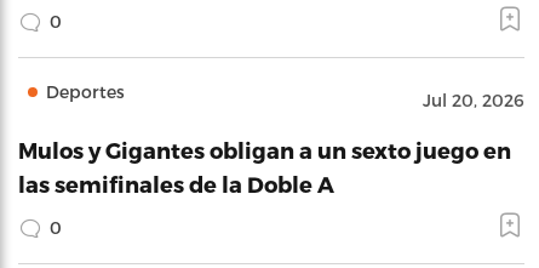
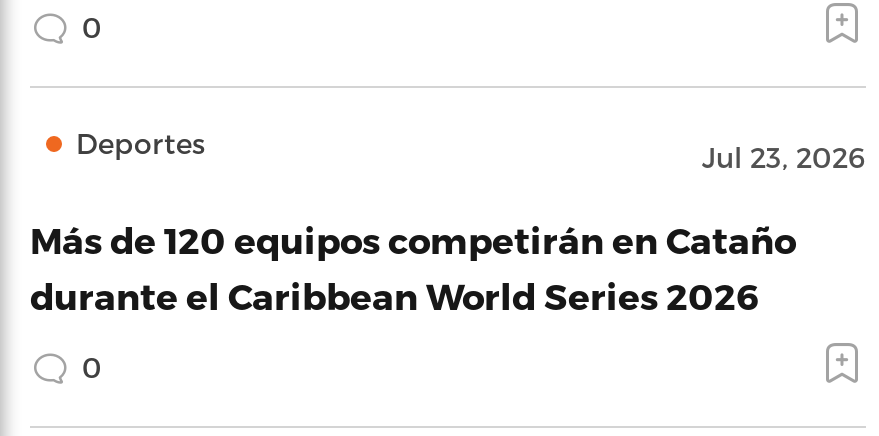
- Jul 20, 2026
+ Jul 23, 2026

- Mulos y Gigantes obligan a un sexto juego en
- las semifinales de la Doble A
+ Más de 120 equipos competirán en Cataño
+ durante el Caribbean World Series 2026
